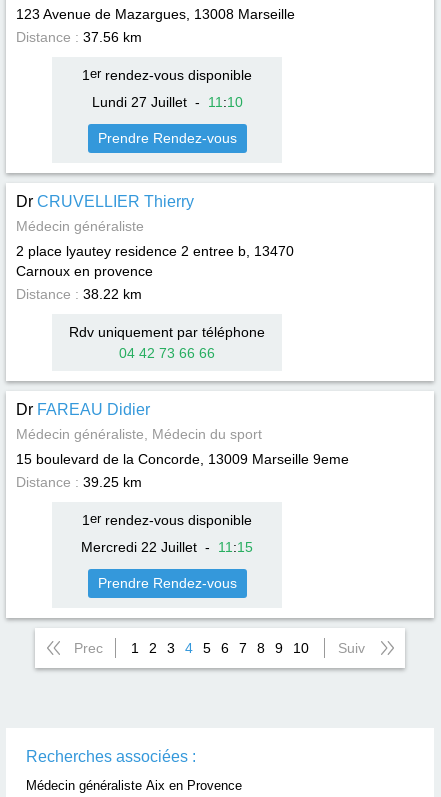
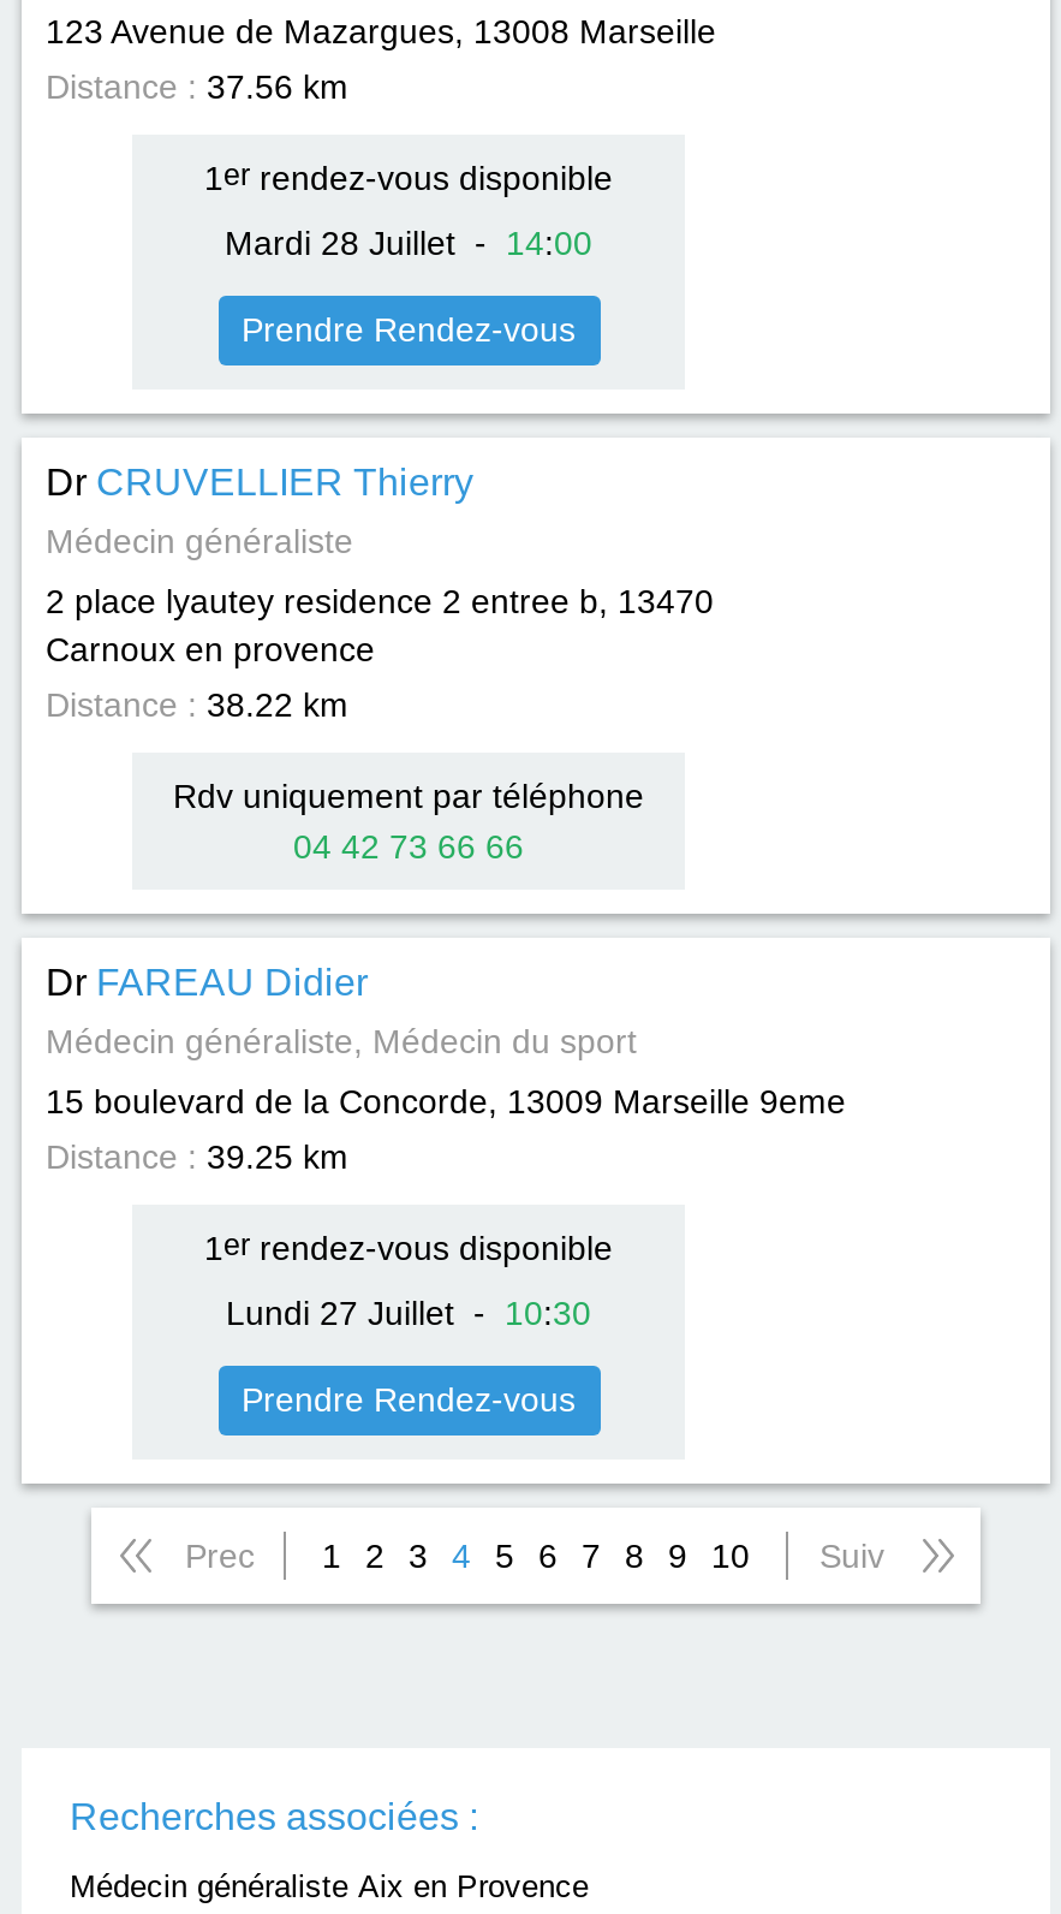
- Lundi 27 Juillet - 11:10
+ Mardi 28 Juillet - 14:00

- Mercredi 22 Juillet - 11:15
+ Lundi 27 Juillet - 10:30
